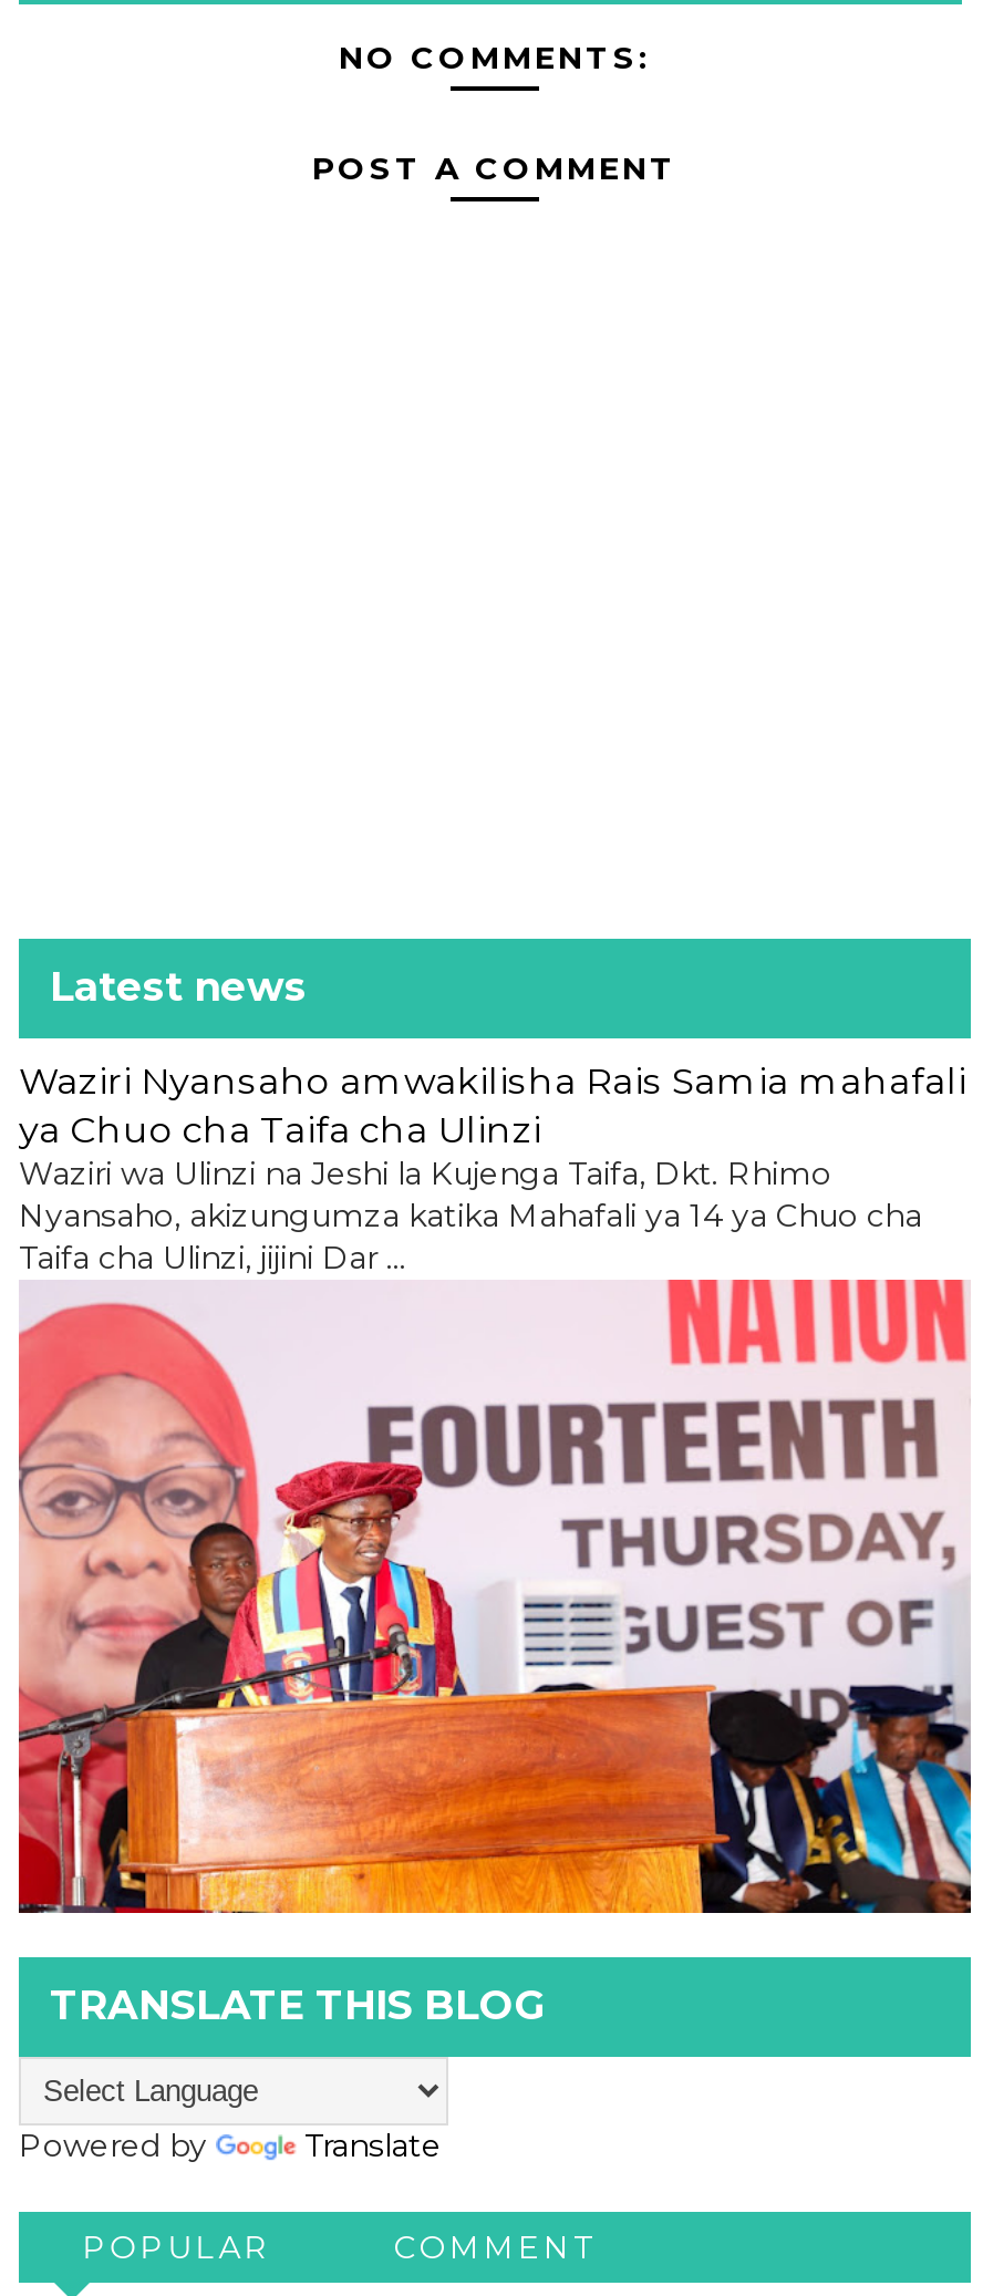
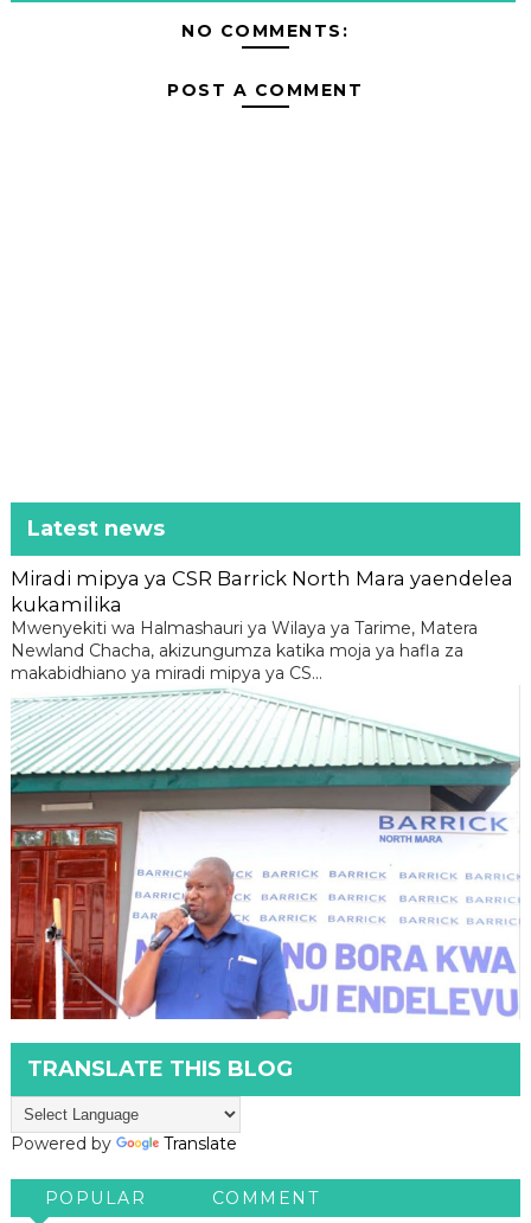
- Waziri Nyansaho amwakilisha Rais Samia mahafali
- ya Chuo cha Taifa cha Ulinzi
- Waziri wa Ulinzi na Jeshi la Kujenga Taifa, Dkt. Rhimo
- Nyansaho, akizungumza katika Mahafali ya 14 ya Chuo cha
- Taifa cha Ulinzi, jijini Dar ...
+ Miradi mipya ya CSR Barrick North Mara yaendelea
+ kukamilika
+ Mwenyekiti wa Halmashauri ya Wilaya ya Tarime, Matera
+ Newland Chacha, akizungumza katika moja ya hafla za
+ makabidhiano ya miradi mipya ya CS...

- [image]
+ [image]
